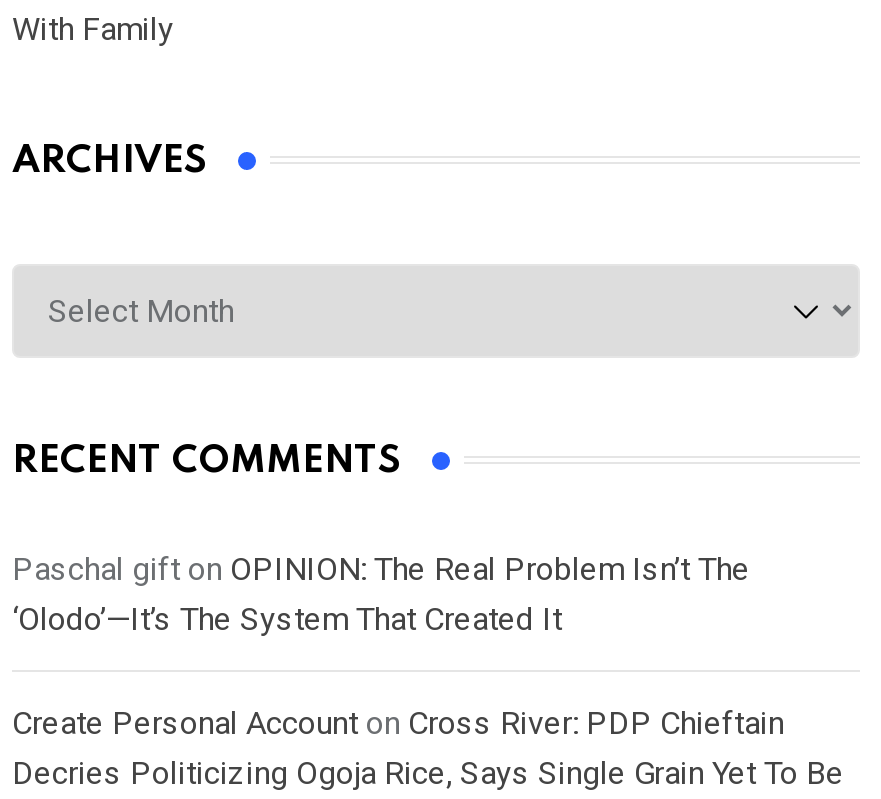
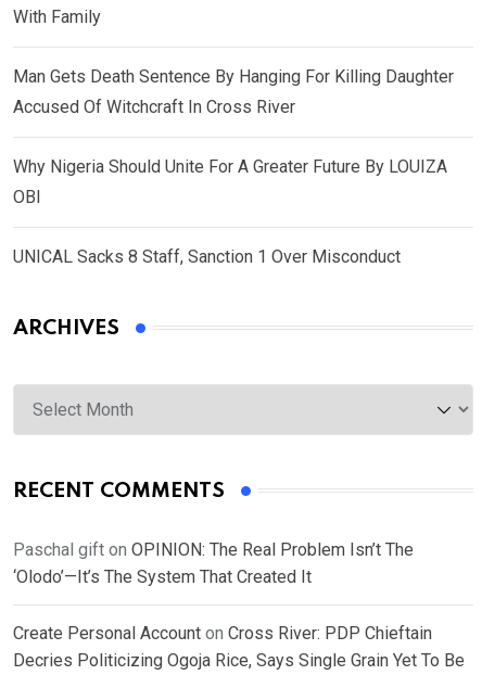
+ Man Gets Death Sentence By Hanging For Killing Daughter
+ Accused Of Witchcraft In Cross River
+ Why Nigeria Should Unite For A Greater Future By LOUIZA
+ OBI
+ UNICAL Sacks 8 Staff, Sanction 1 Over Misconduct
